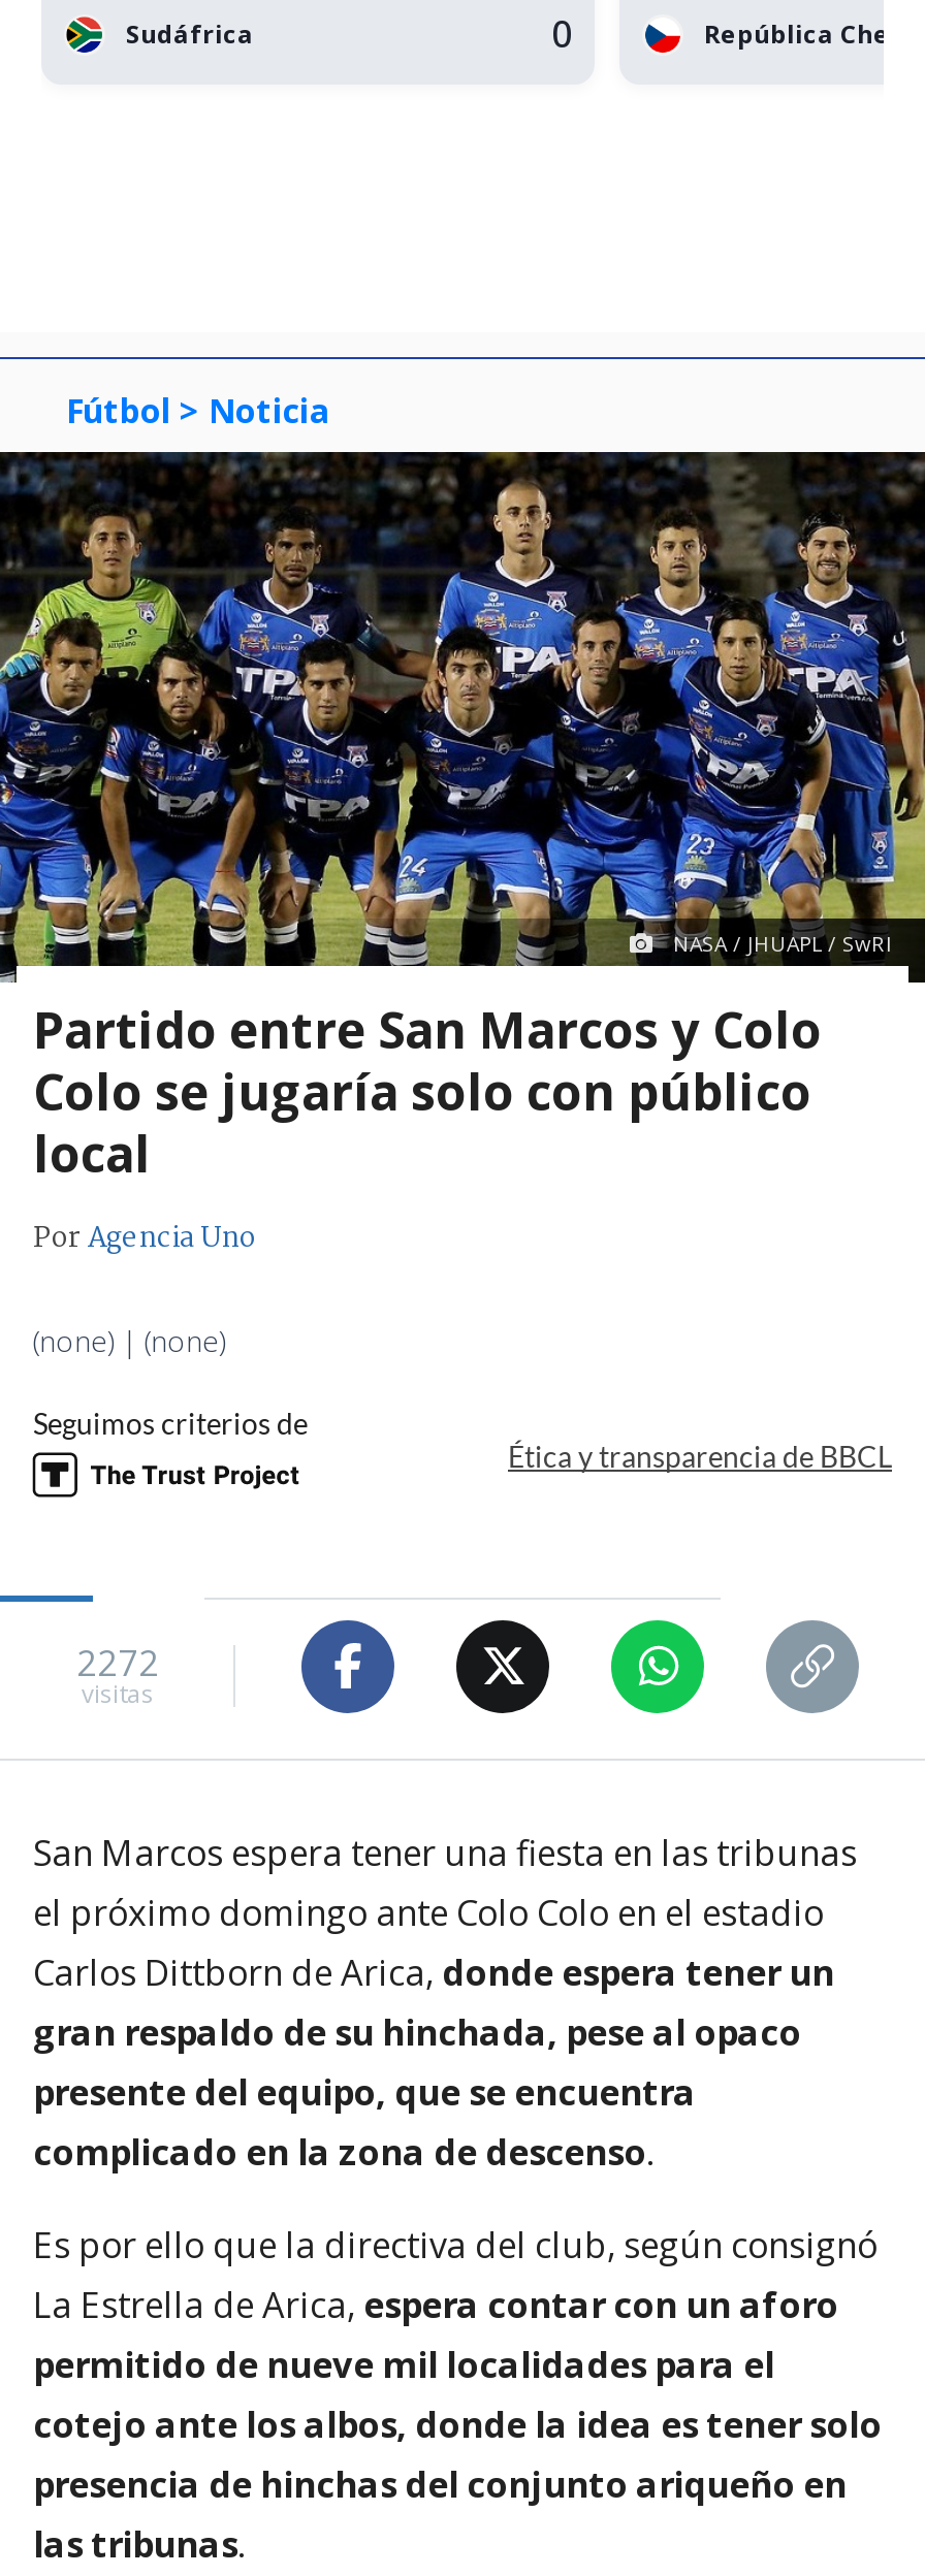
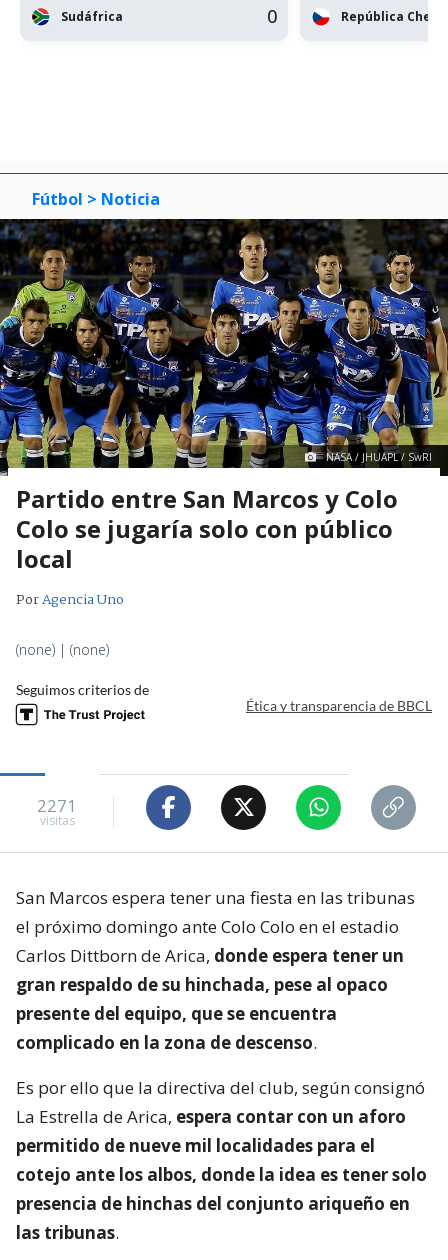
- 2272
+ 2271
